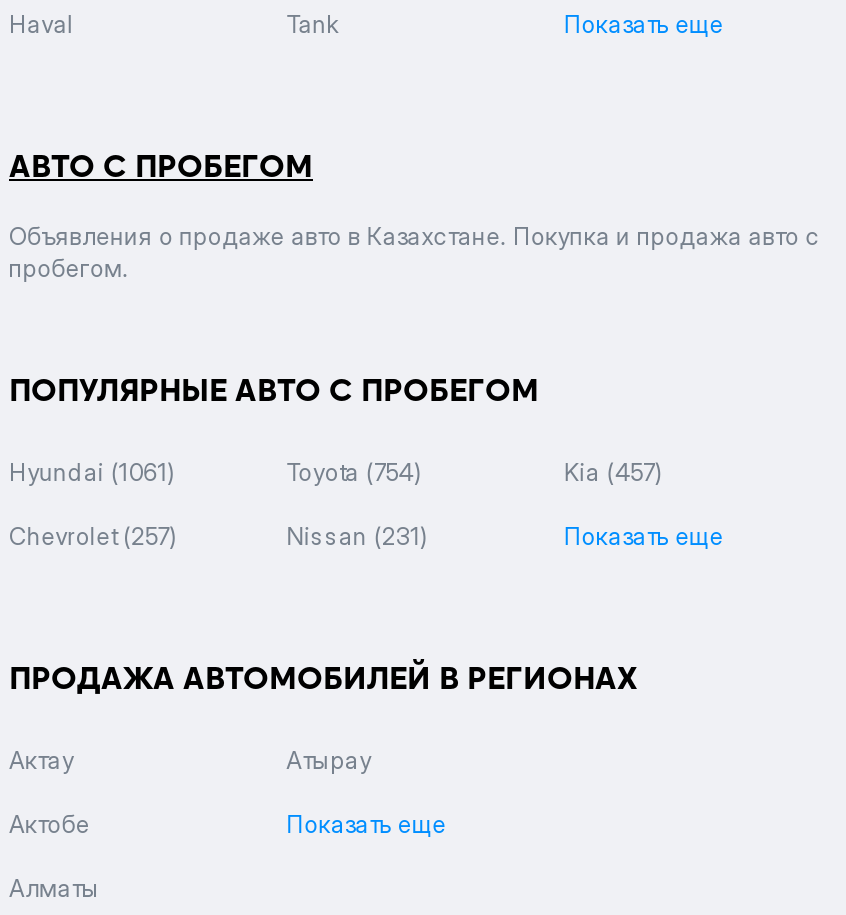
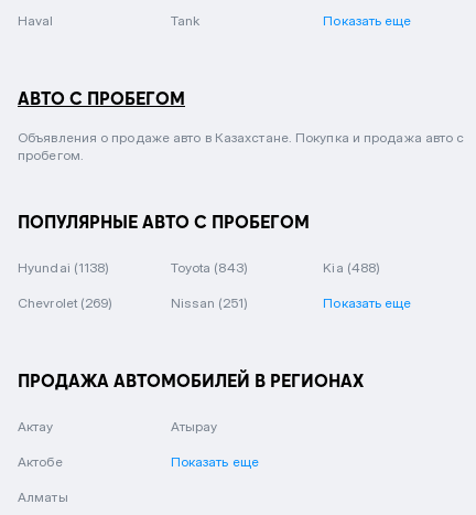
- Hyundai (1061)
+ Hyundai (1138)

- Toyota (754)
+ Toyota (843)

- Kia (457)
+ Kia (488)

- Chevrolet (257)
+ Chevrolet (269)

- Nissan (231)
+ Nissan (251)
